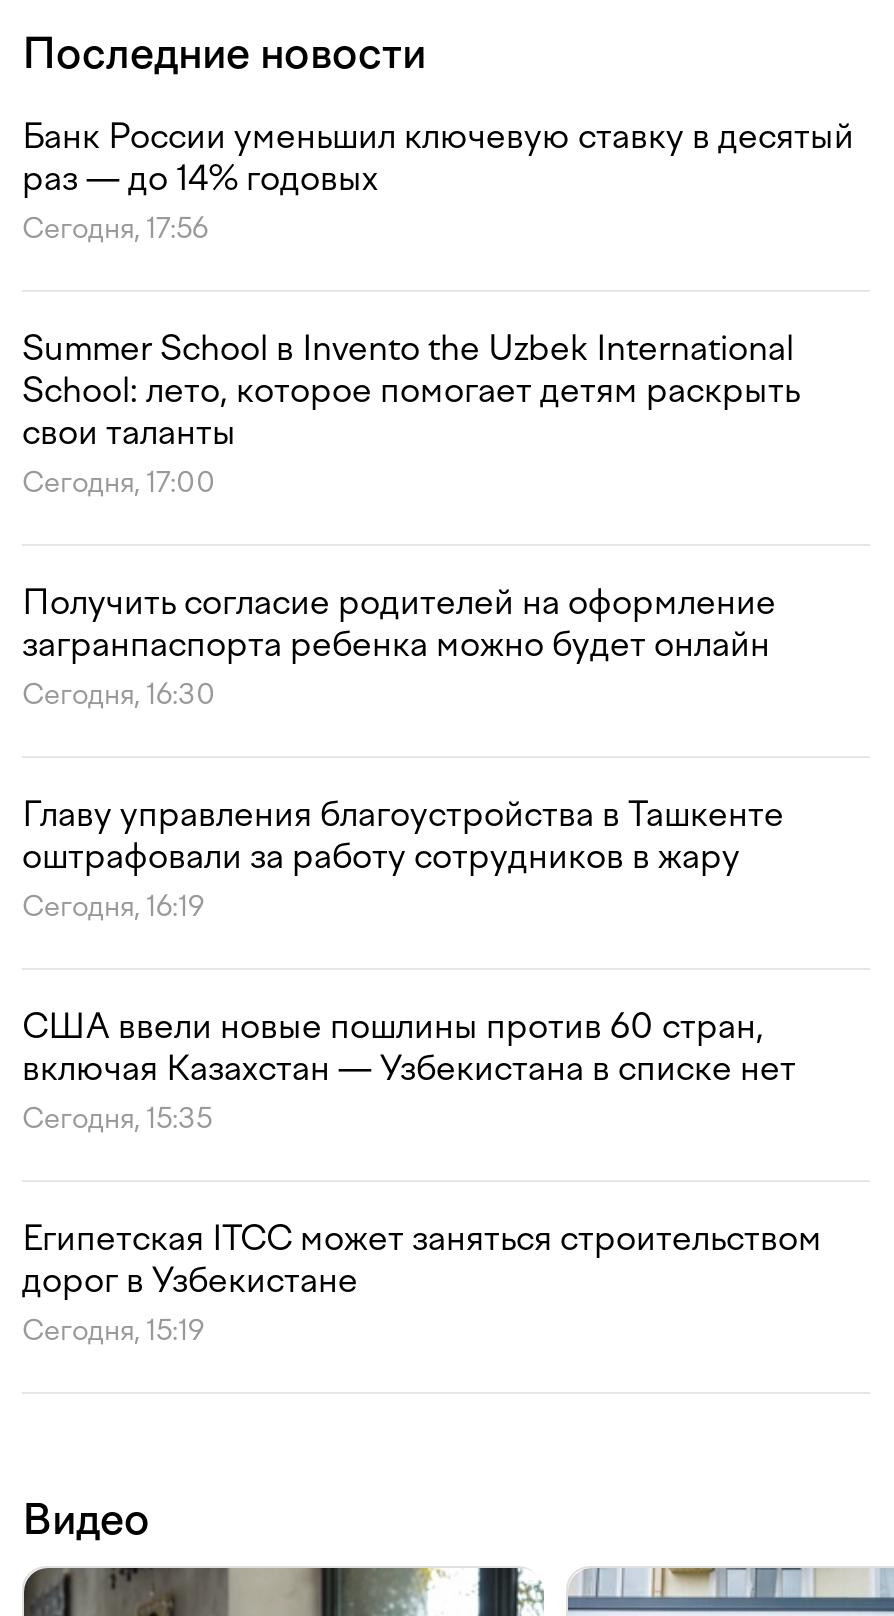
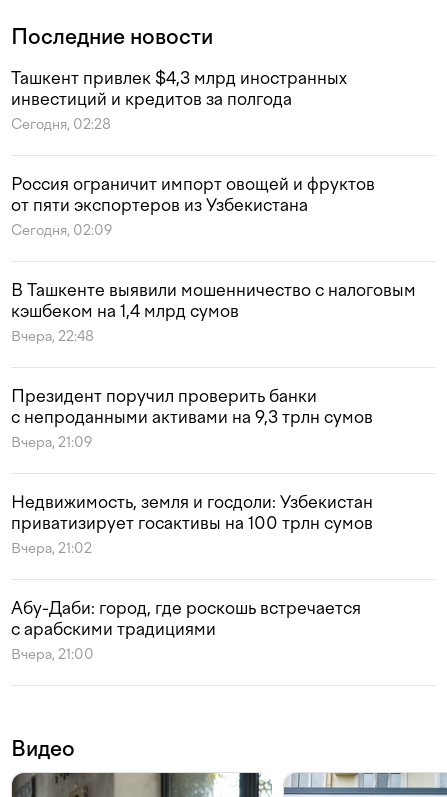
- Банк России уменьшил ключевую ставку в десятый
- раз — до 14% годовых
- Сегодня, 17:56
+ Ташкент привлек $4,3 млрд иностранных
+ инвестиций и кредитов за полгода
+ Сегодня, 02:28

- Summer School в Invento the Uzbek International
- School: лето, которое помогает детям раскрыть
- свои таланты
- Сегодня, 17:00
+ Россия ограничит импорт овощей и фруктов
+ от пяти экспортеров из Узбекистана
+ Сегодня, 02:09

- Получить согласие родителей на оформление
- загранпаспорта ребенка можно будет онлайн
- Сегодня, 16:30
+ В Ташкенте выявили мошенничество с налоговым
+ кэшбеком на 1,4 млрд сумов
+ Вчера, 22:48

- Главу управления благоустройства в Ташкенте
- оштрафовали за работу сотрудников в жару
- Сегодня, 16:19
+ Президент поручил проверить банки
+ с непроданными активами на 9,3 трлн сумов
+ Вчера, 21:09

- США ввели новые пошлины против 60 стран,
- включая Казахстан — Узбекистана в списке нет
- Сегодня, 15:35
+ Недвижимость, земля и госдоли: Узбекистан
+ приватизирует госактивы на 100 трлн сумов
+ Вчера, 21:02

- Египетская ITCC может заняться строительством
- дорог в Узбекистане
- Сегодня, 15:19
+ Абу-Даби: город, где роскошь встречается
+ с арабскими традициями
+ Вчера, 21:00
